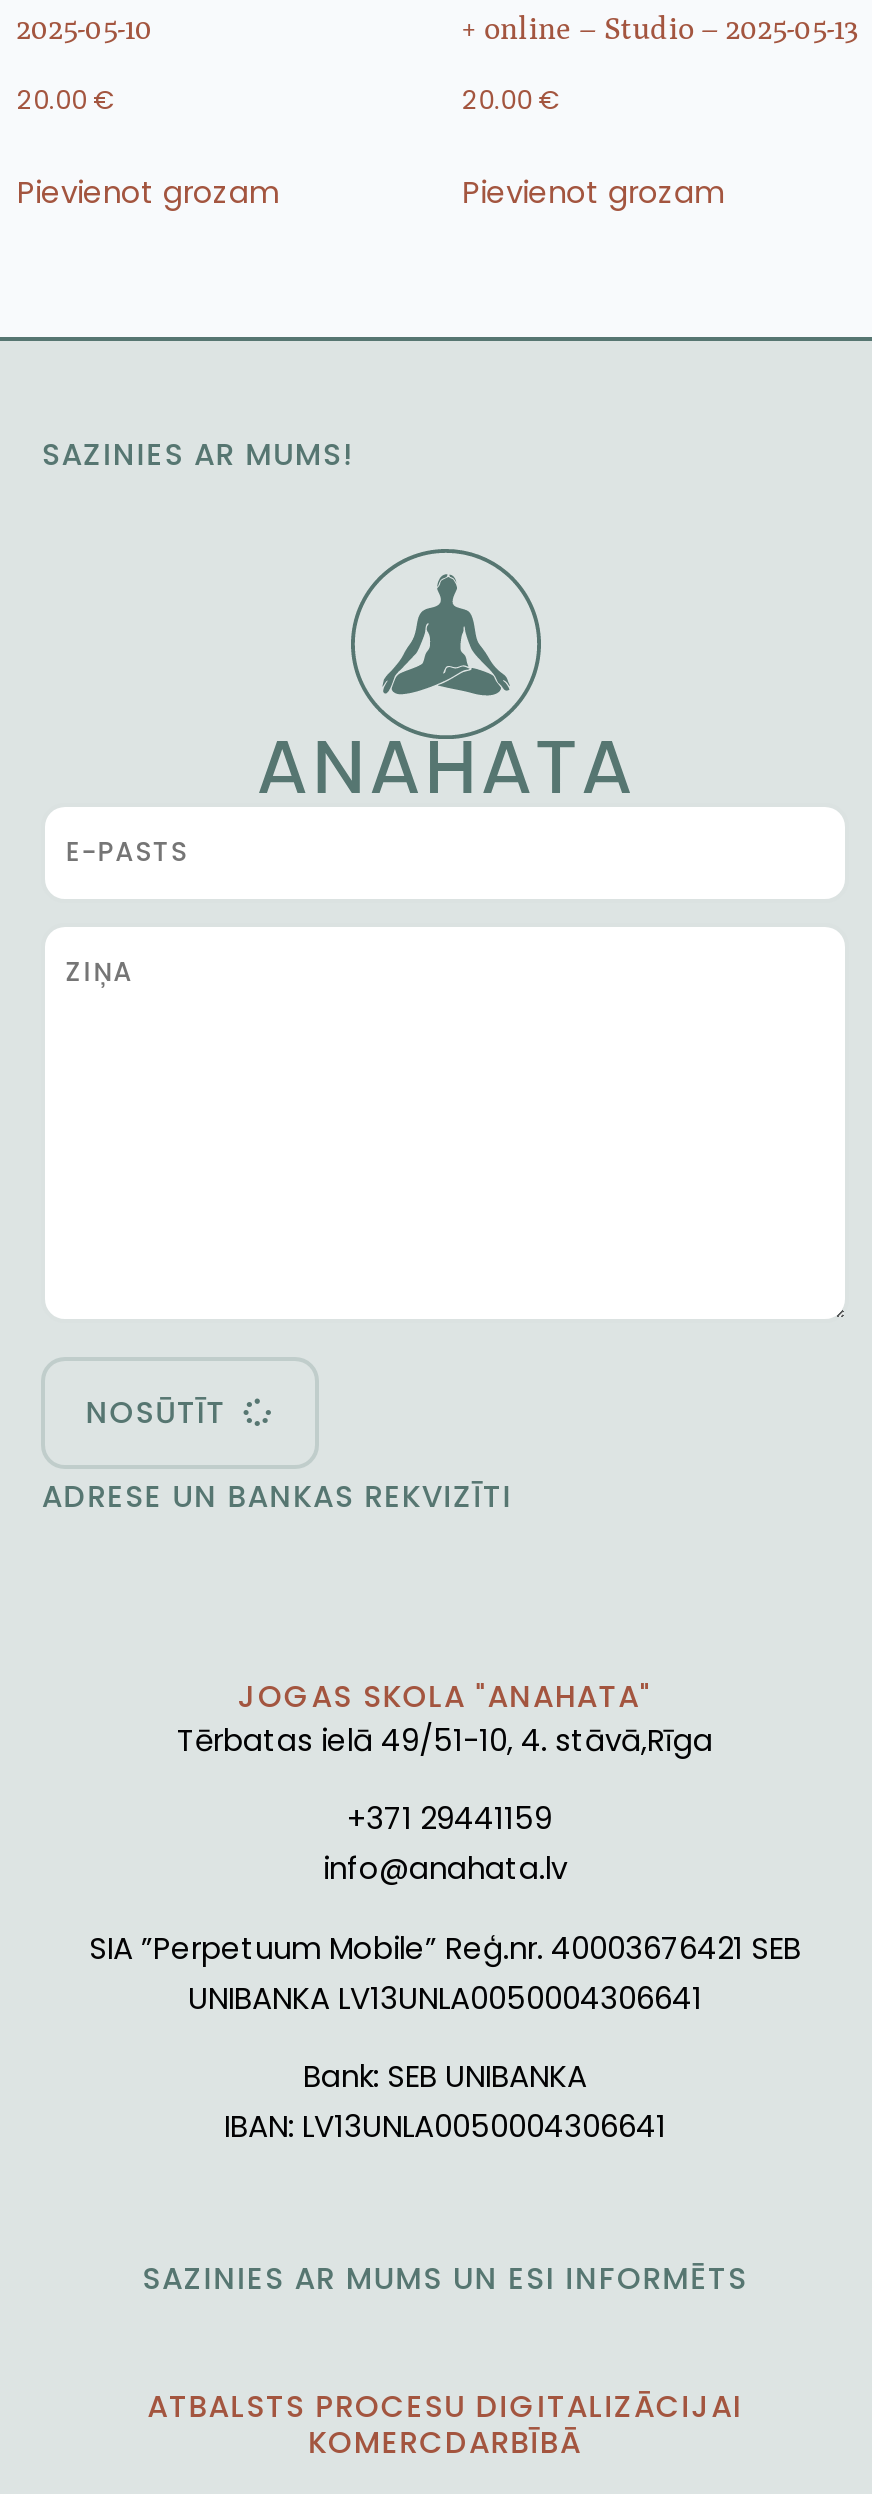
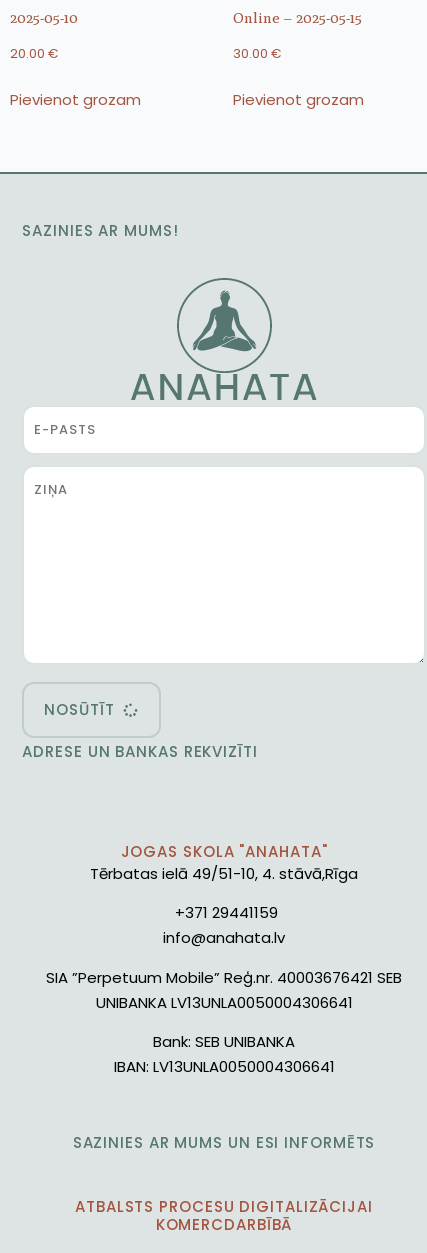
- + online – Studio – 2025-05-13
+ Online – 2025-05-15

- 20.00 €
+ 30.00 €
